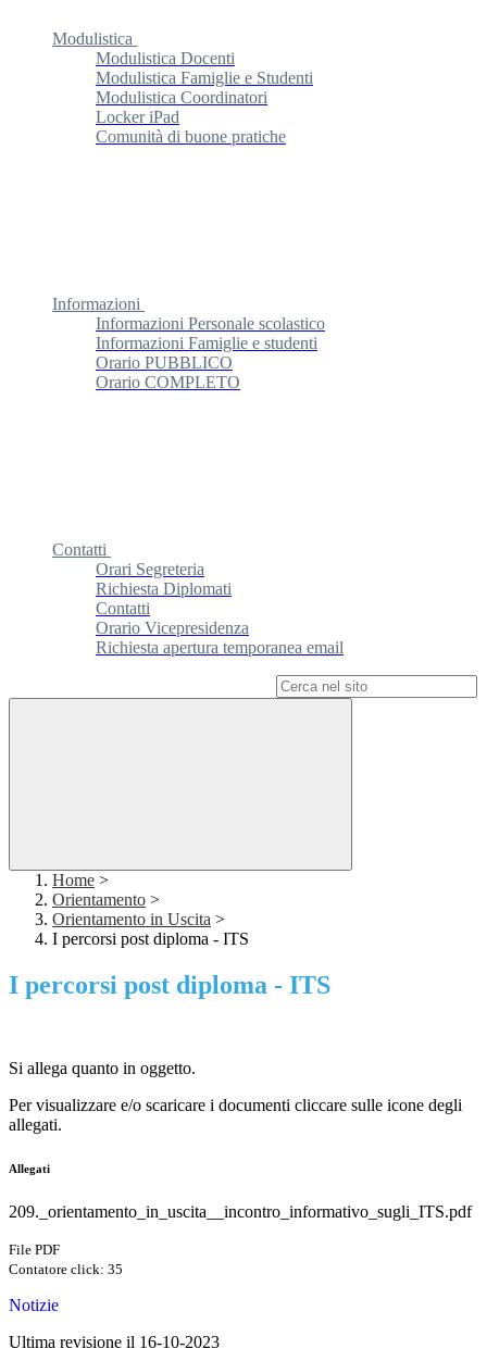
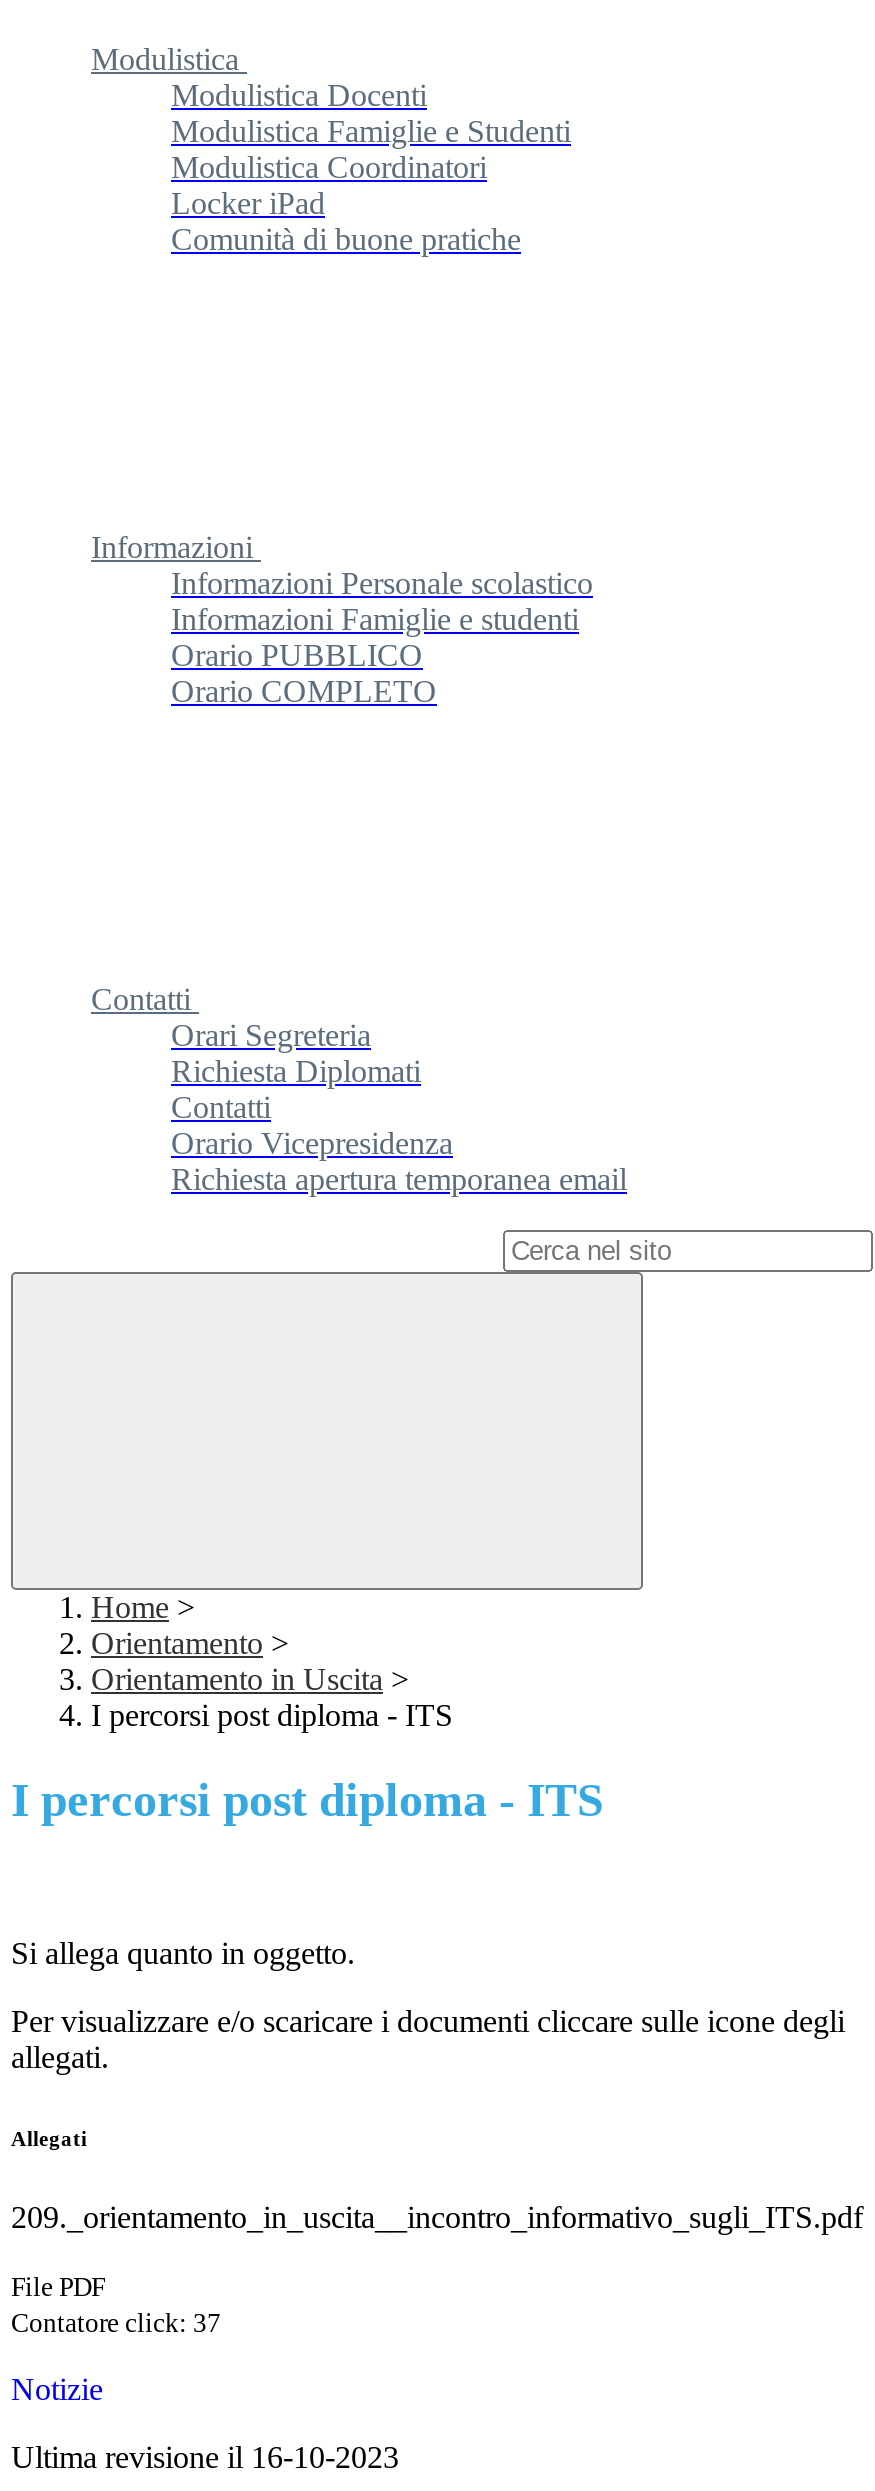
- Contatore click: 35
+ Contatore click: 37
